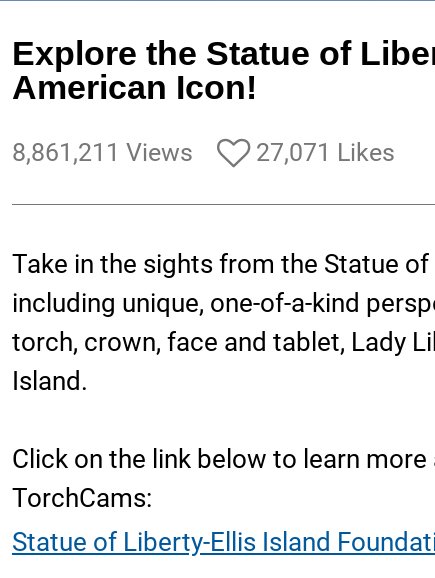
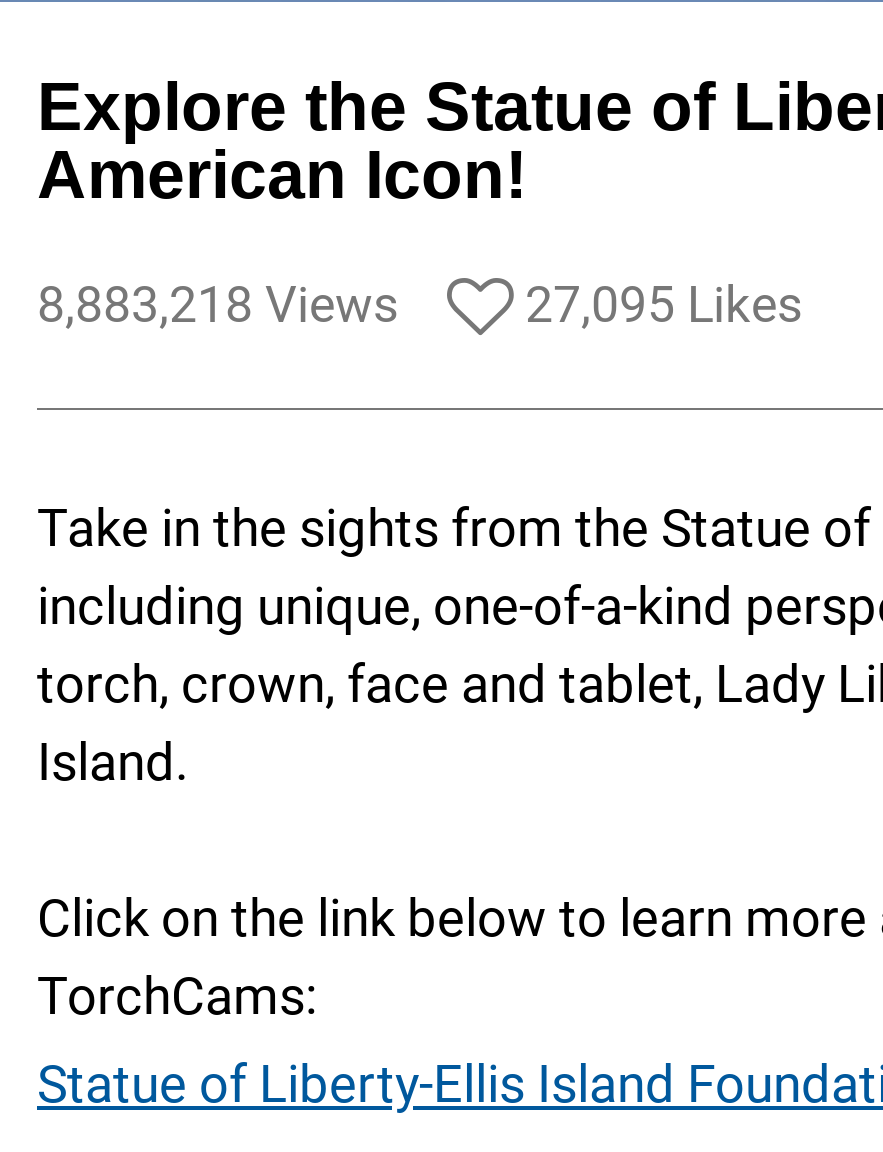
- 8,861,211 Views
+ 8,883,218 Views

- 27,071 Likes
+ 27,095 Likes
